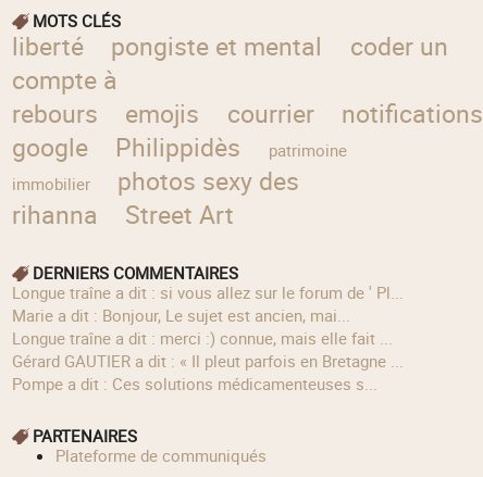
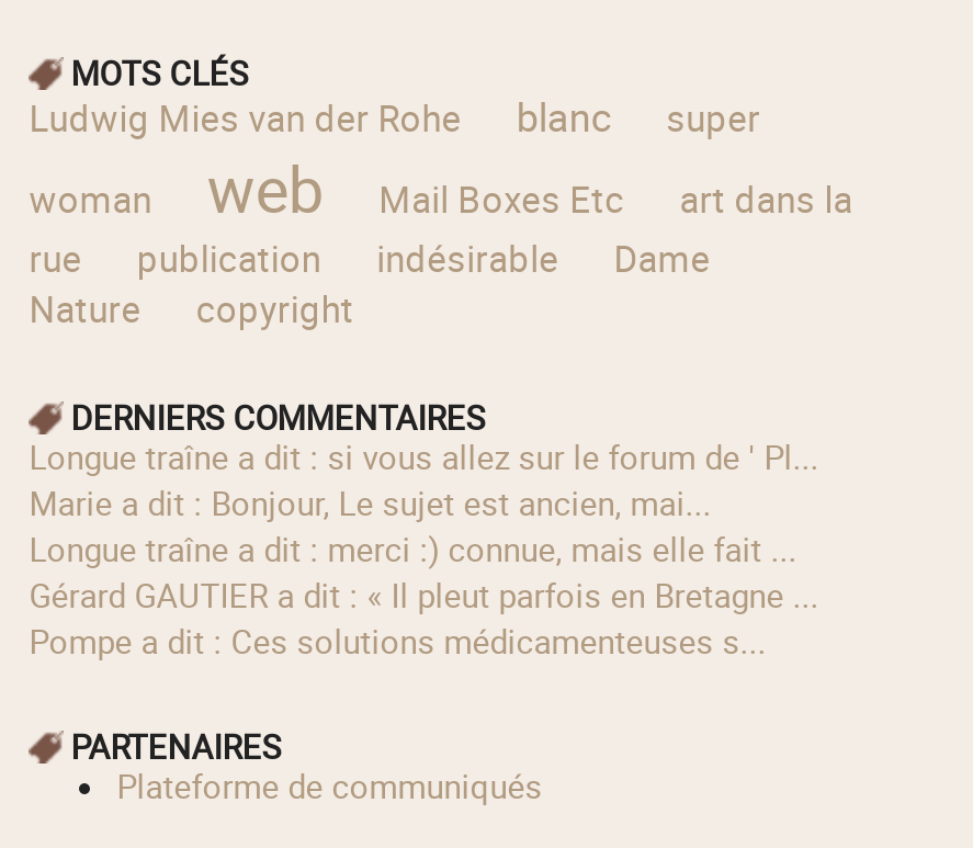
- liberté
- pongiste et mental
- coder un
- compte à
- rebours
- emojis
- courrier
- notifications
- google
- Philippidès
- patrimoine
+ Ludwig Mies van der Rohe
+ blanc
+ super

- immobilier
- photos sexy des
- rihanna
- Street Art
+ woman
+ web
+ Mail Boxes Etc
+ art dans la
+ rue
+ publication
+ indésirable
+ Dame
+ Nature
+ copyright
